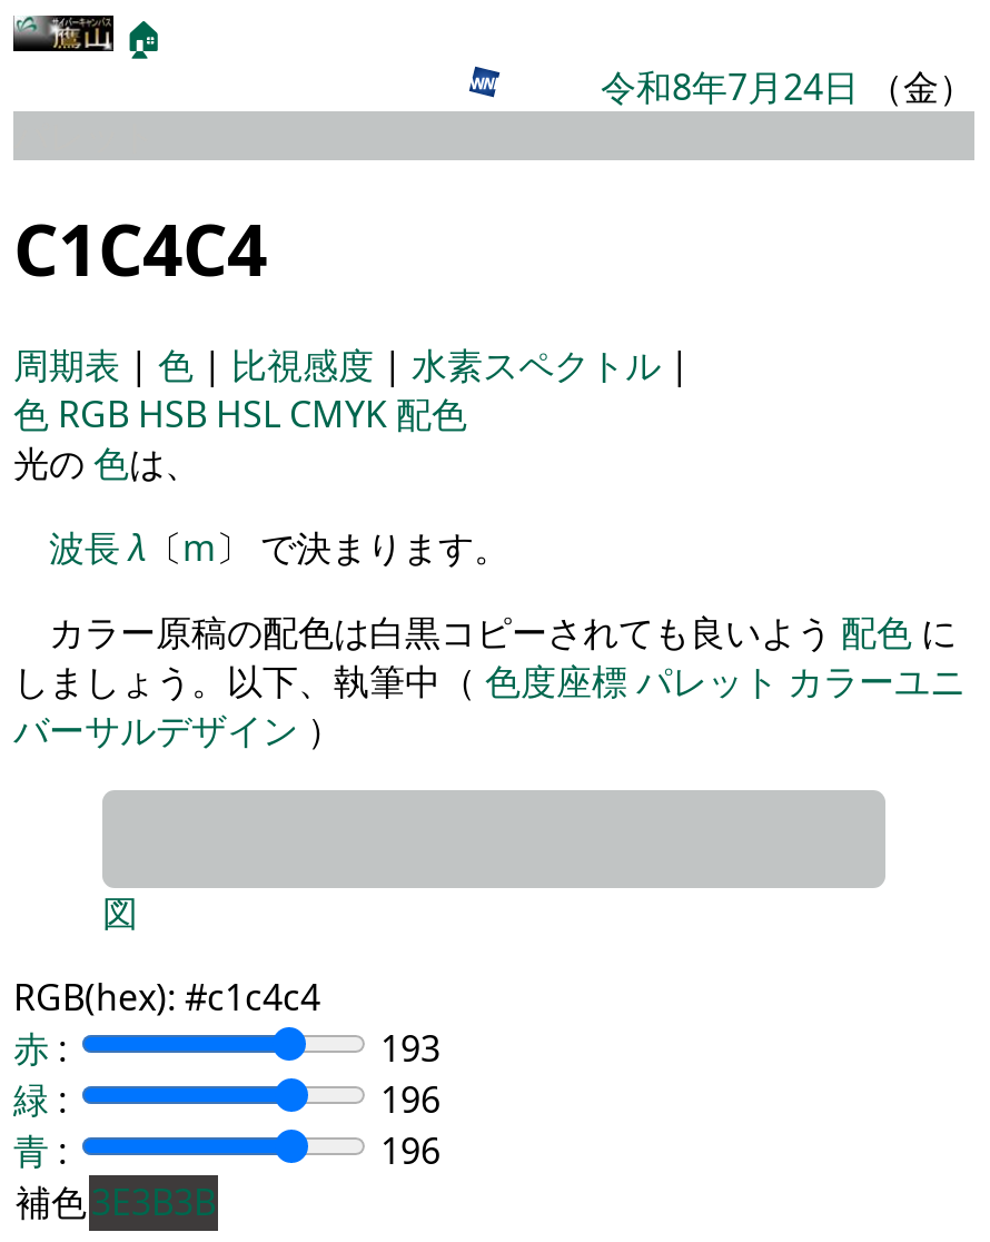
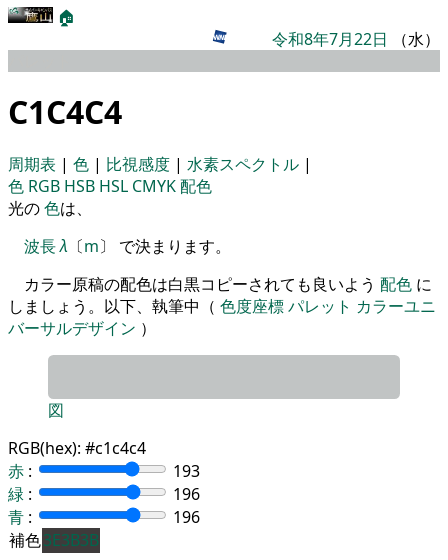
- 令和8年7月24日（金）
+ 令和8年7月22日（水）
